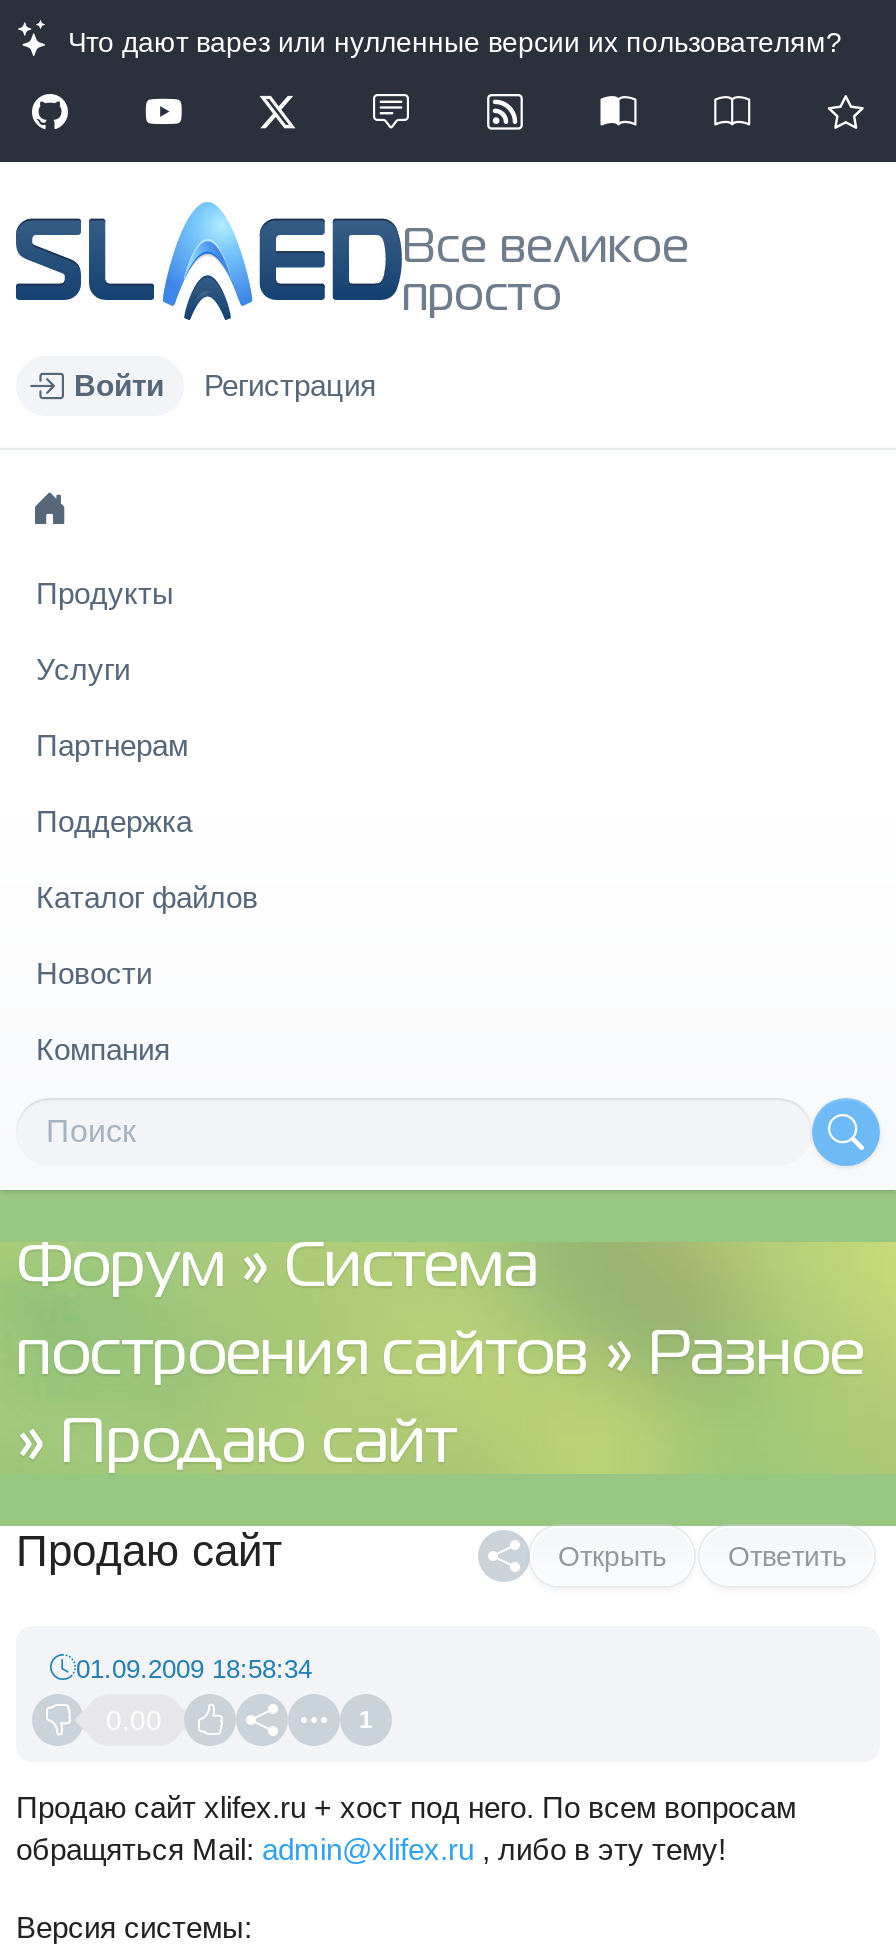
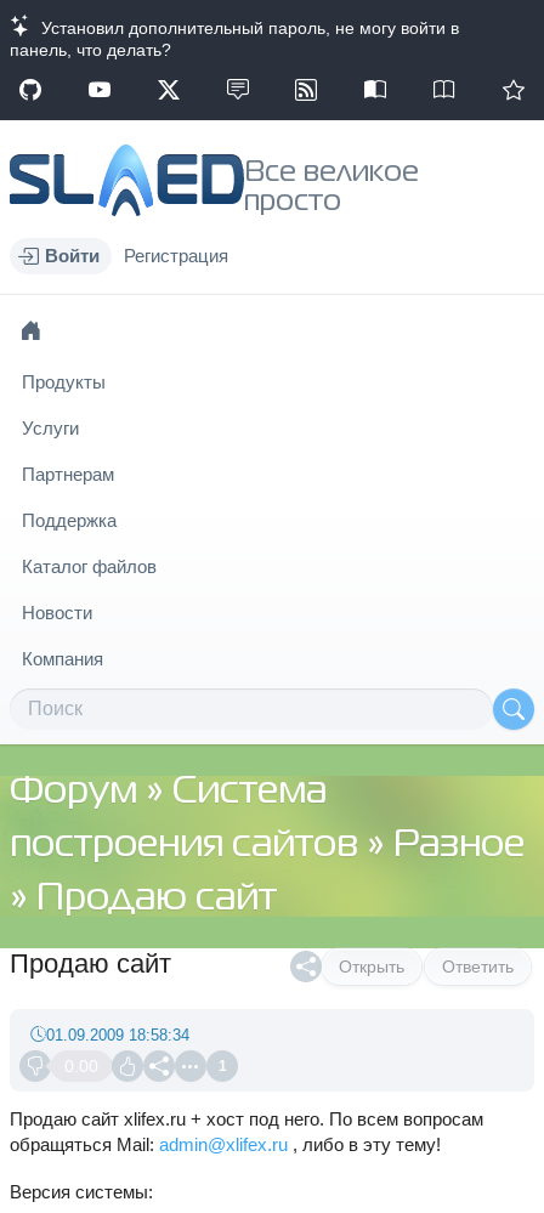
- Что дают варез или нулленные версии их пользователям?
+ Установил дополнительный пароль, не могу войти в
+ панель, что делать?
